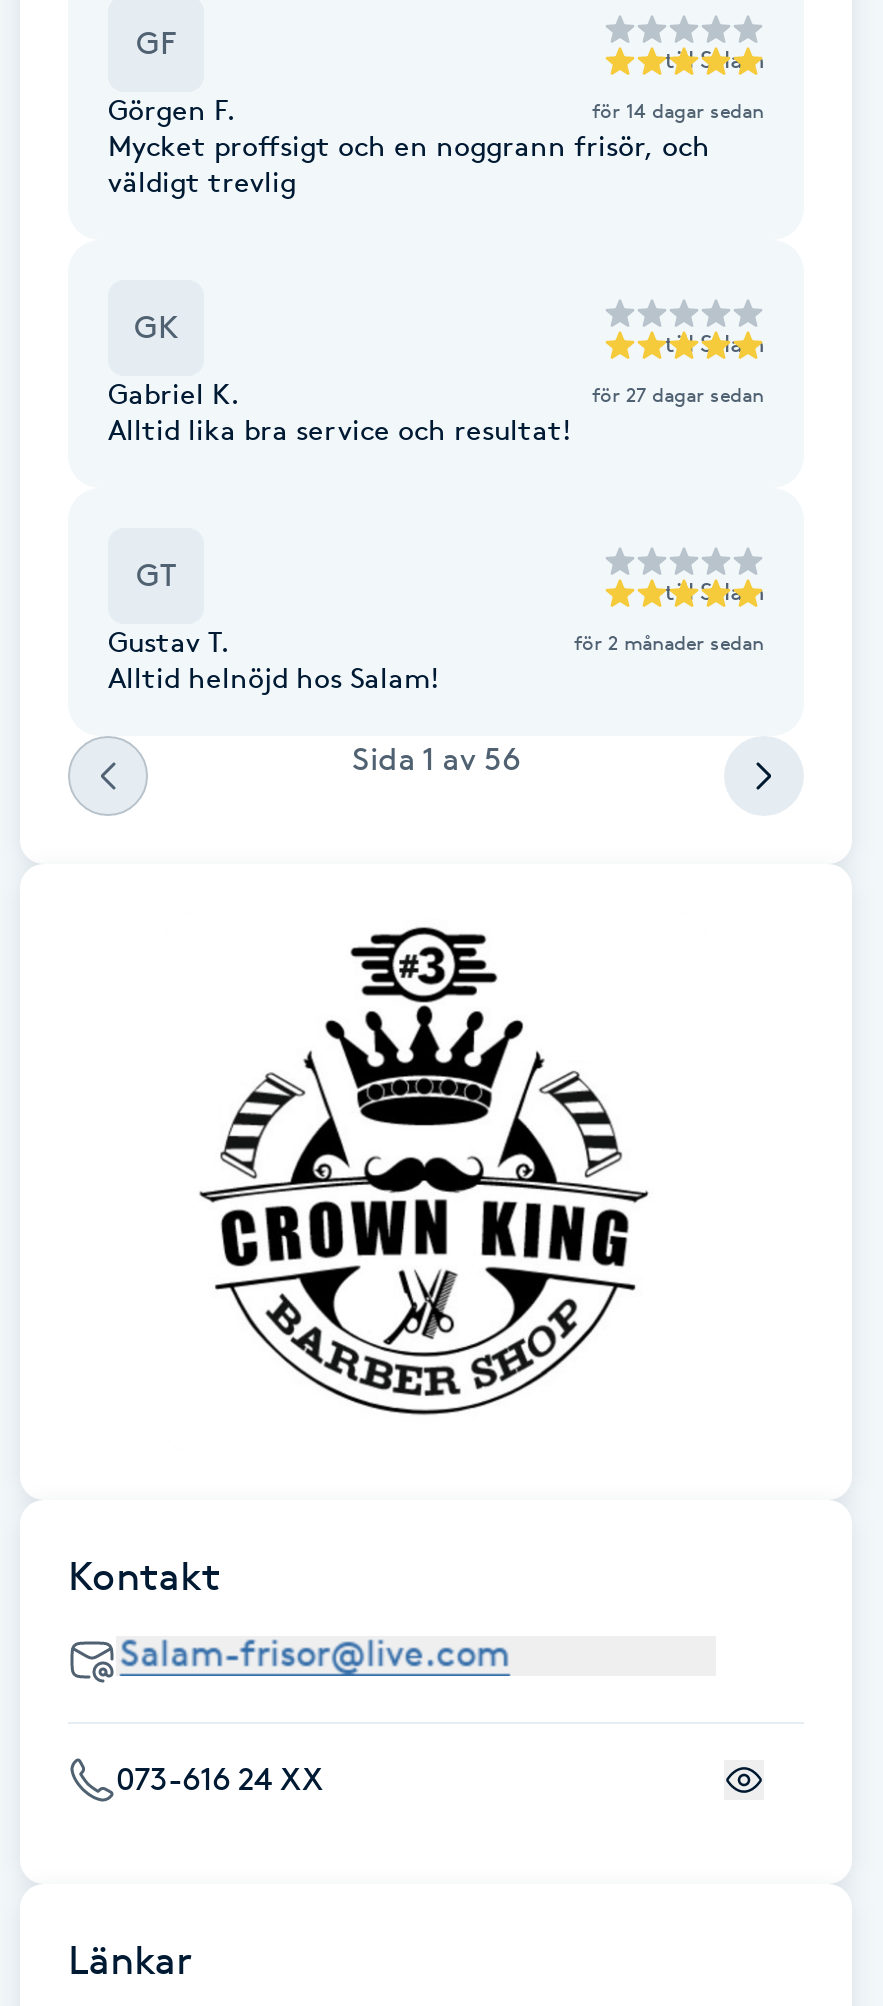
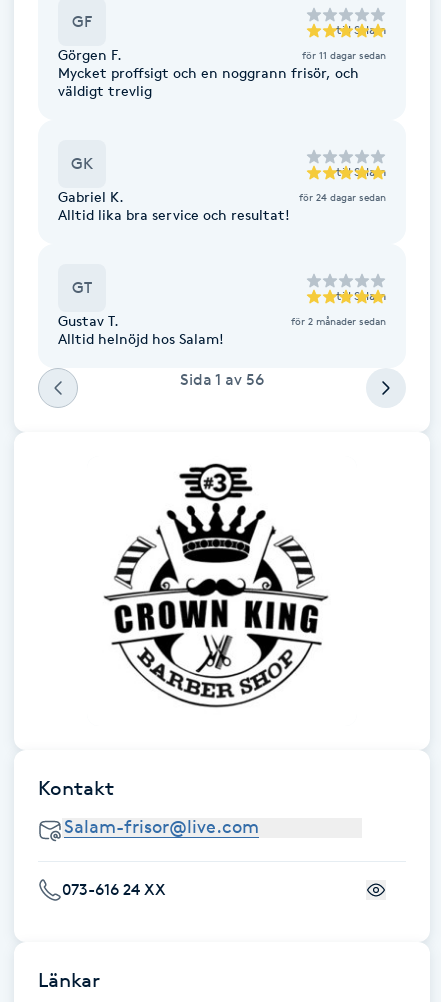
- för 14 dagar sedan
+ för 11 dagar sedan

- för 27 dagar sedan
+ för 24 dagar sedan
